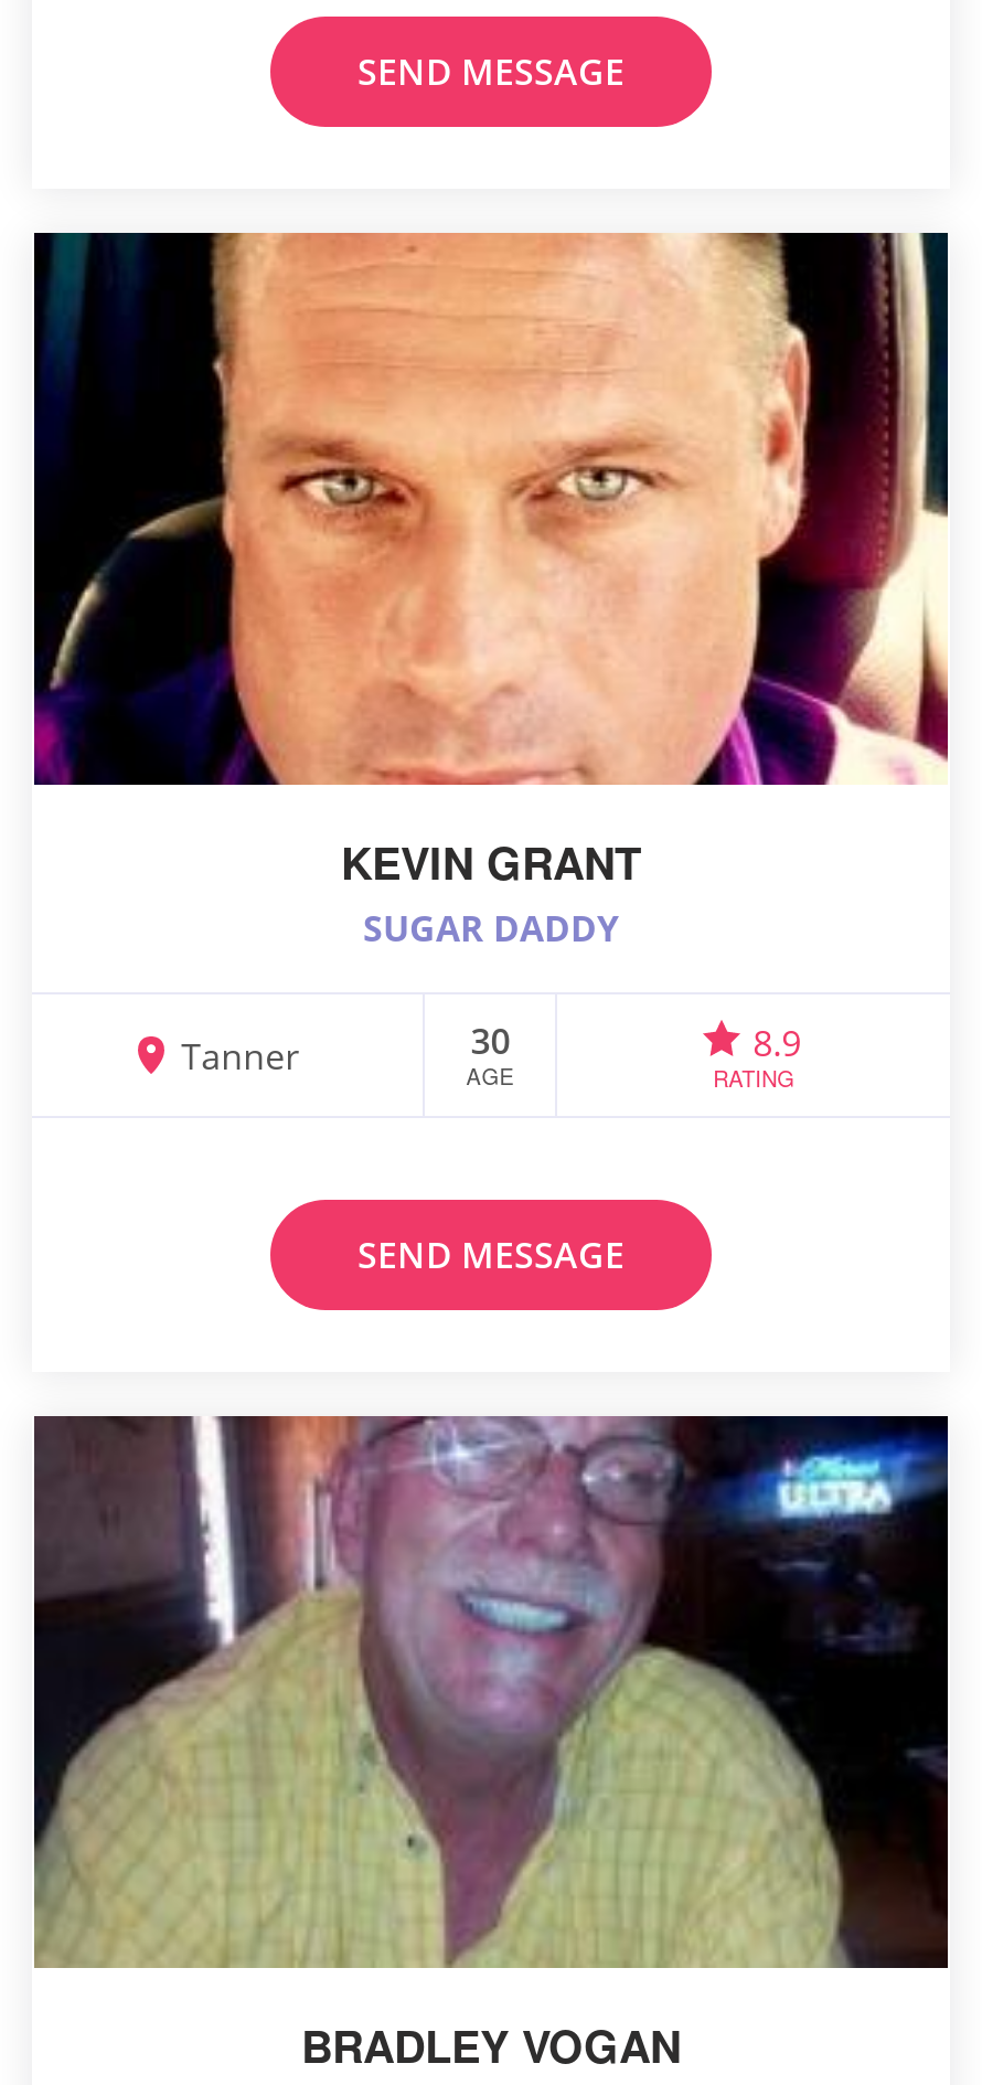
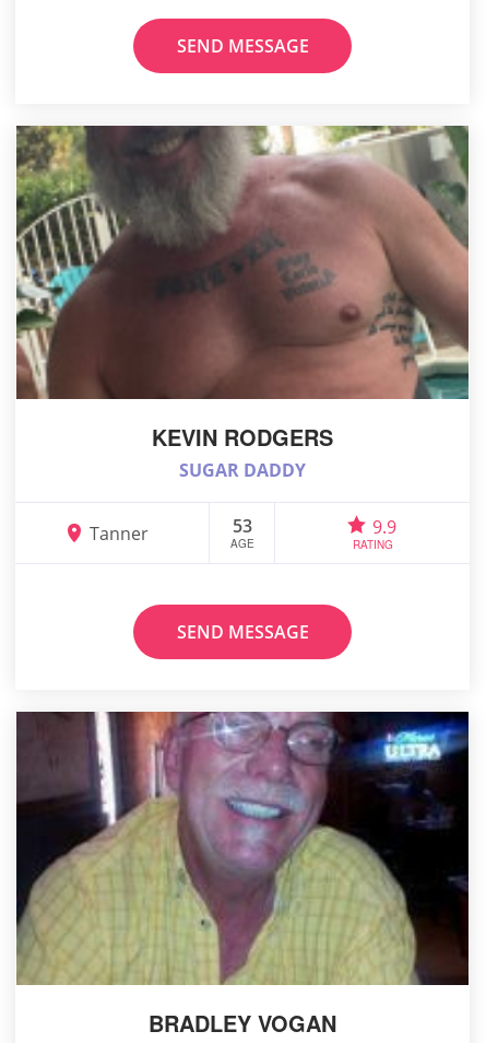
- [image]
- KEVIN GRANT
+ [image]
+ KEVIN RODGERS

- 30
+ 53

- 8.9
+ 9.9
